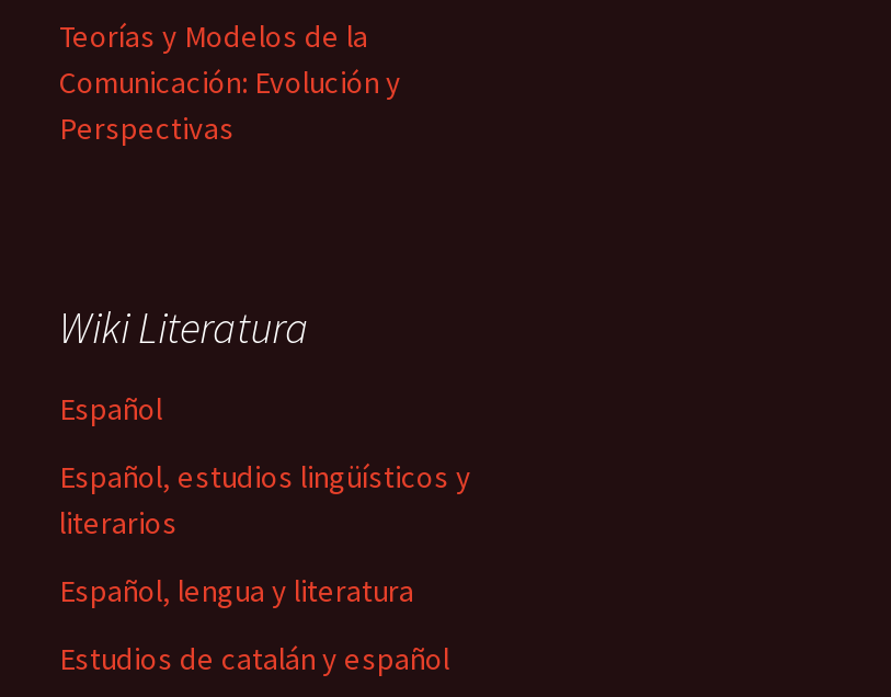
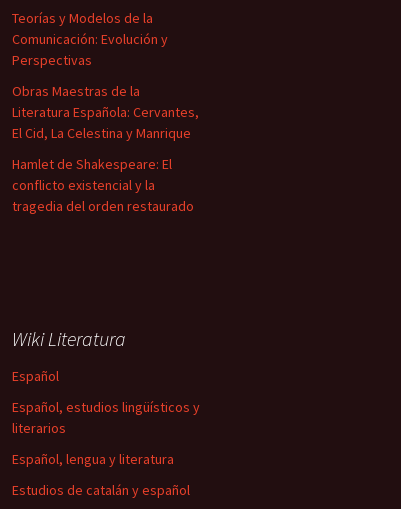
+ Obras Maestras de la
+ Literatura Española: Cervantes,
+ El Cid, La Celestina y Manrique
+ Hamlet de Shakespeare: El
+ conflicto existencial y la
+ tragedia del orden restaurado
